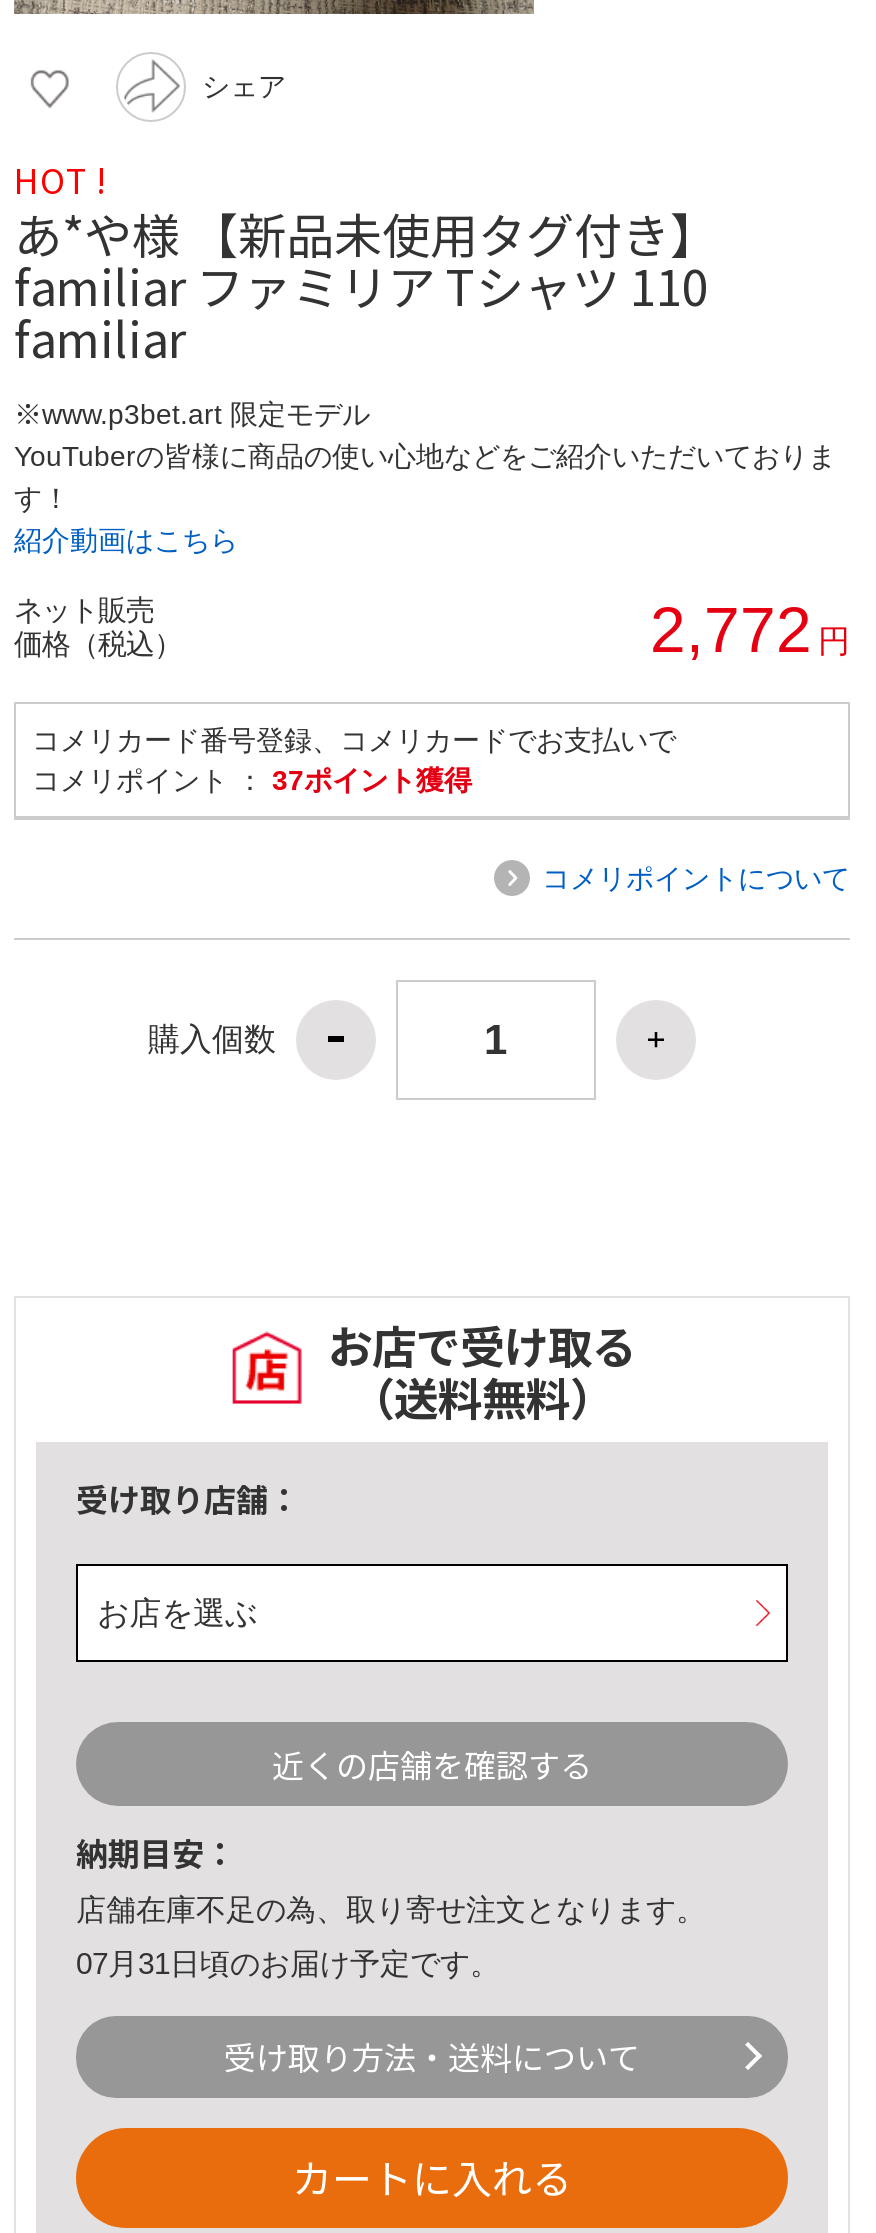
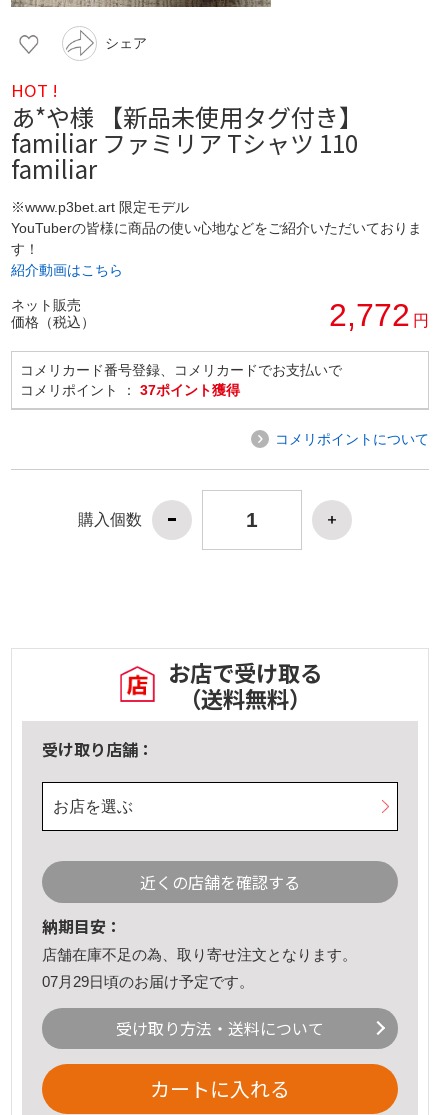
- 07月31日頃のお届け予定です。
+ 07月29日頃のお届け予定です。
